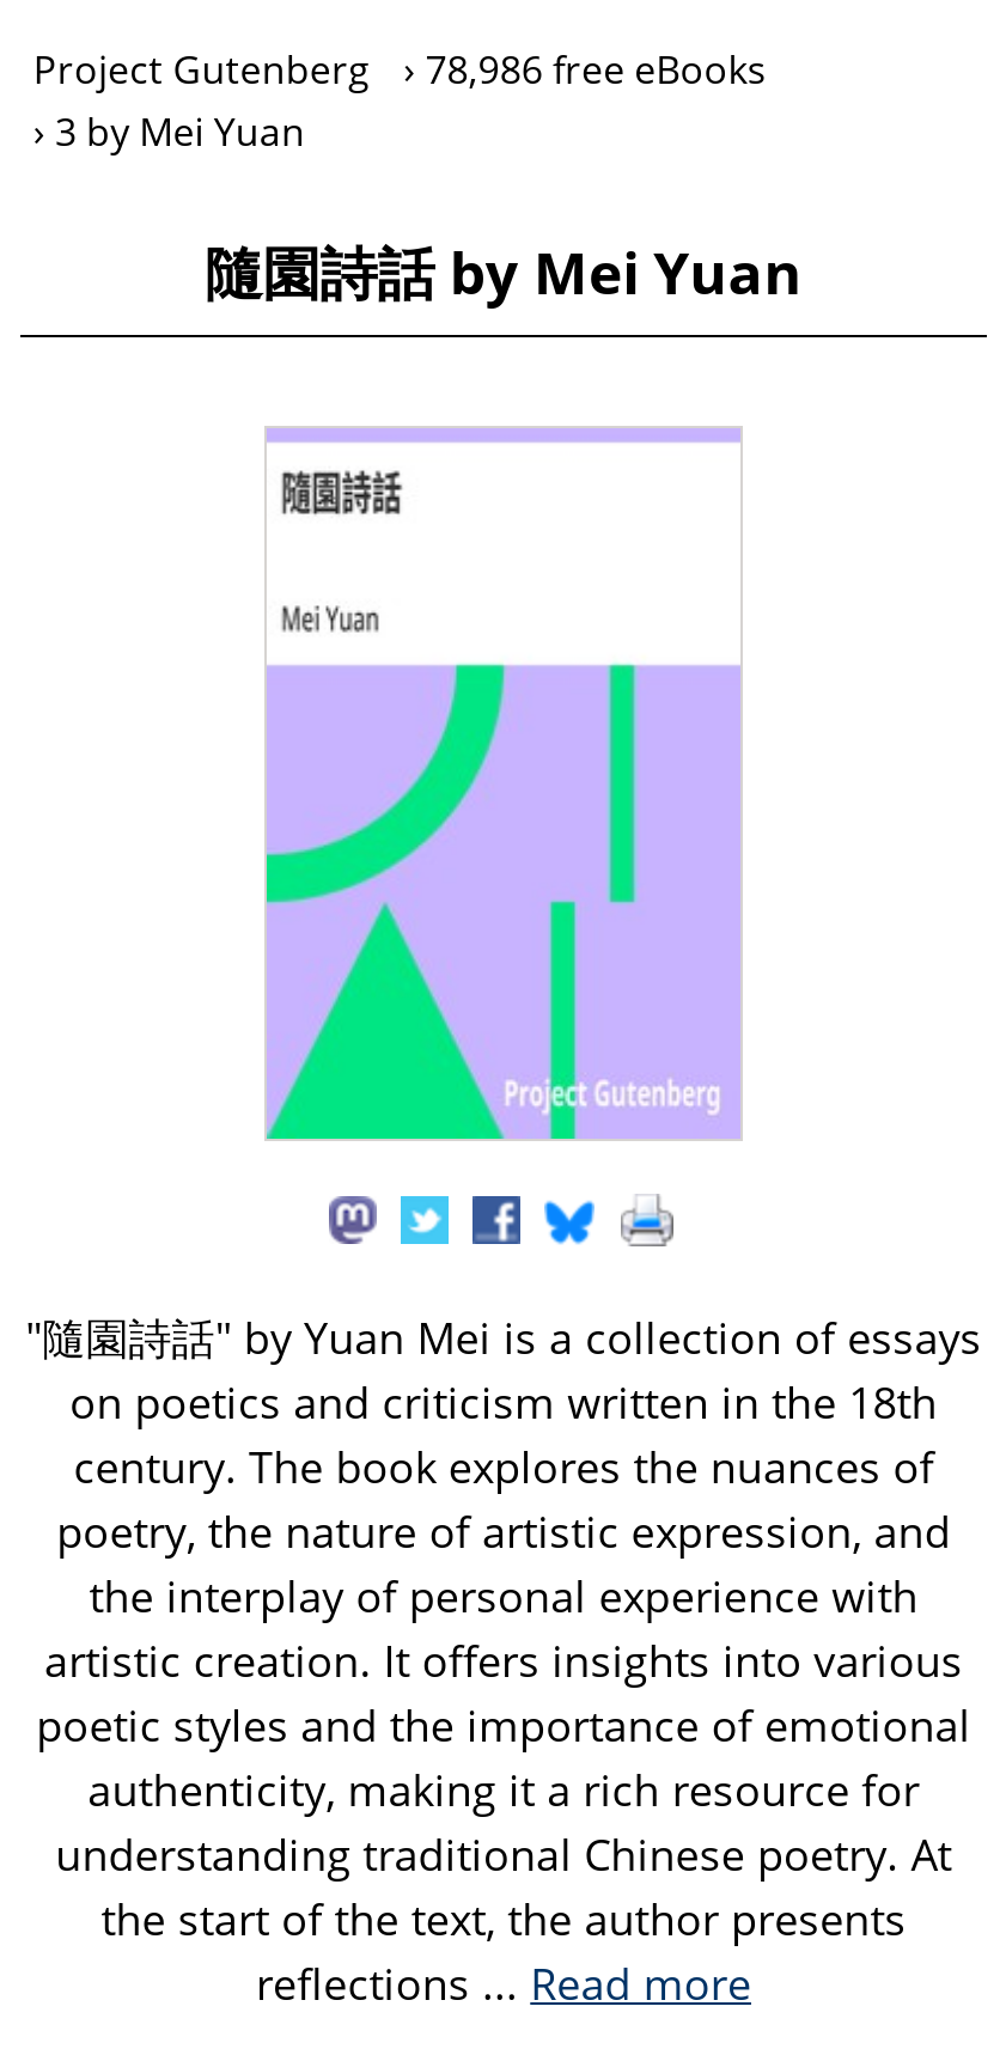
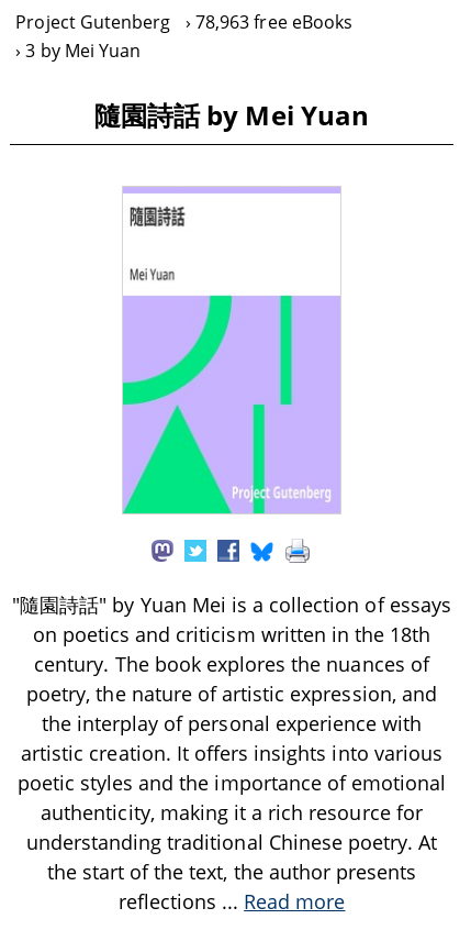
- Project Gutenberg 78,986 free eBooks
+ Project Gutenberg 78,963 free eBooks
